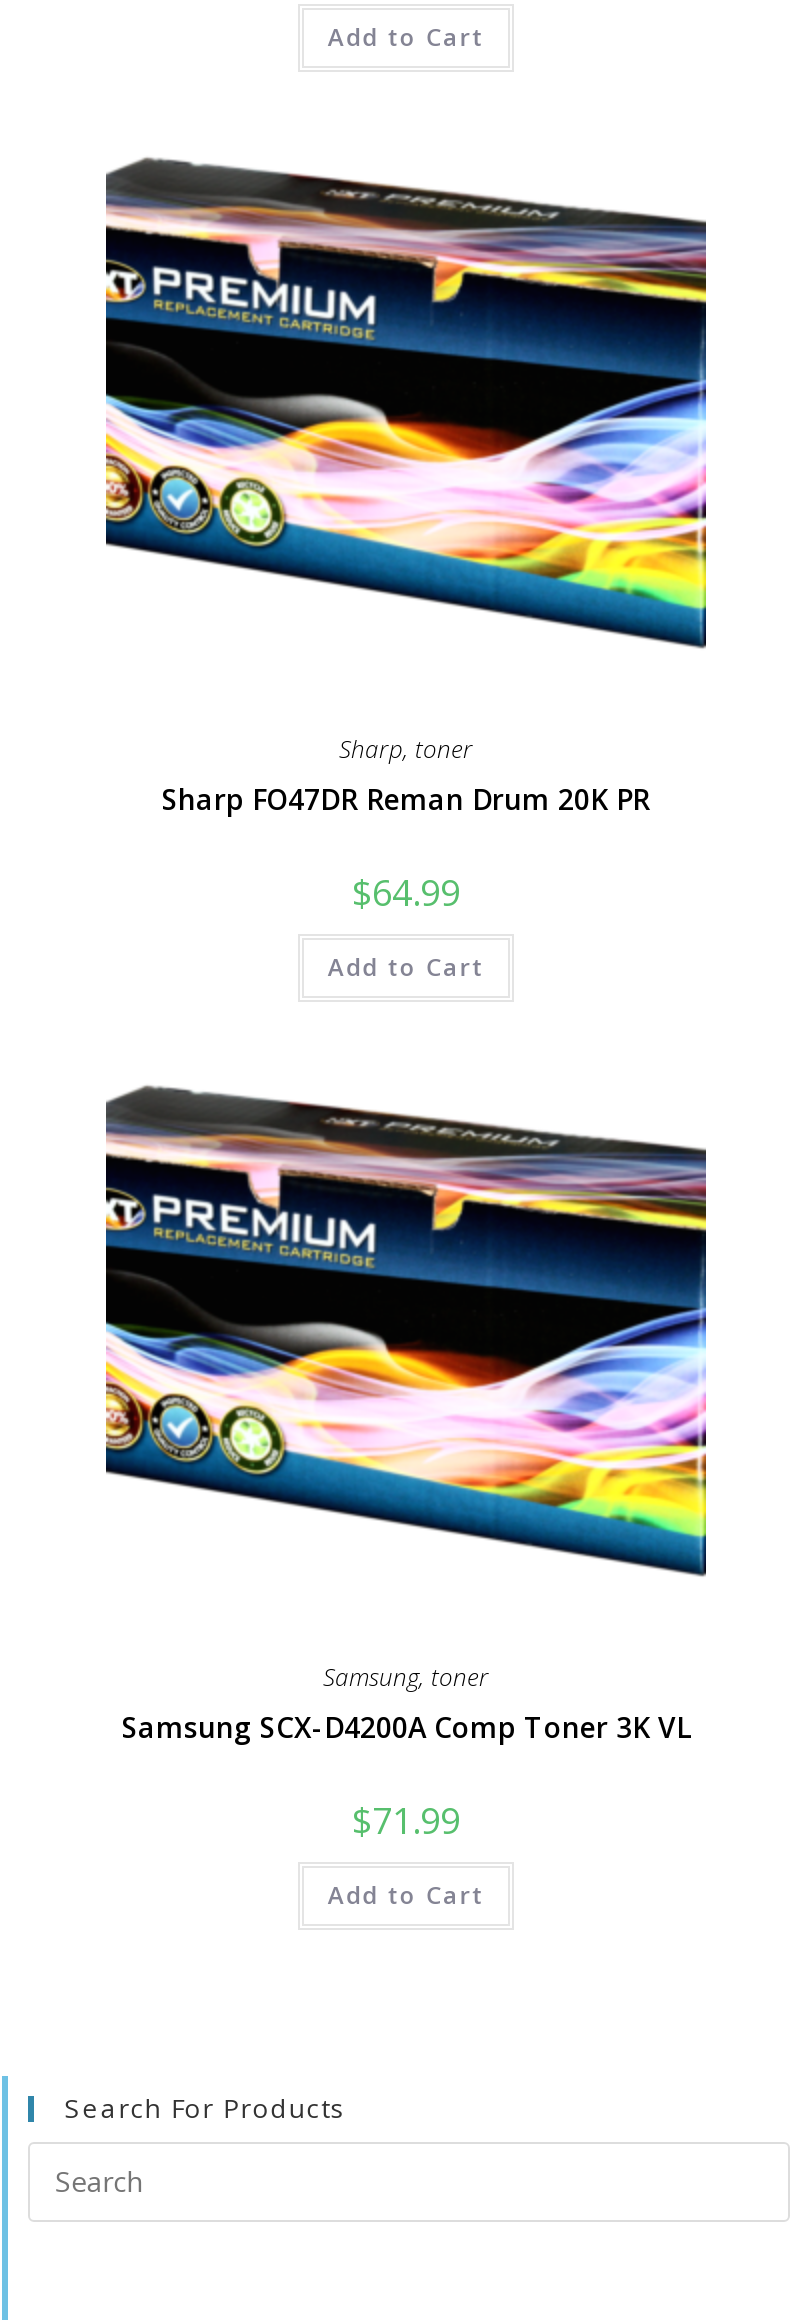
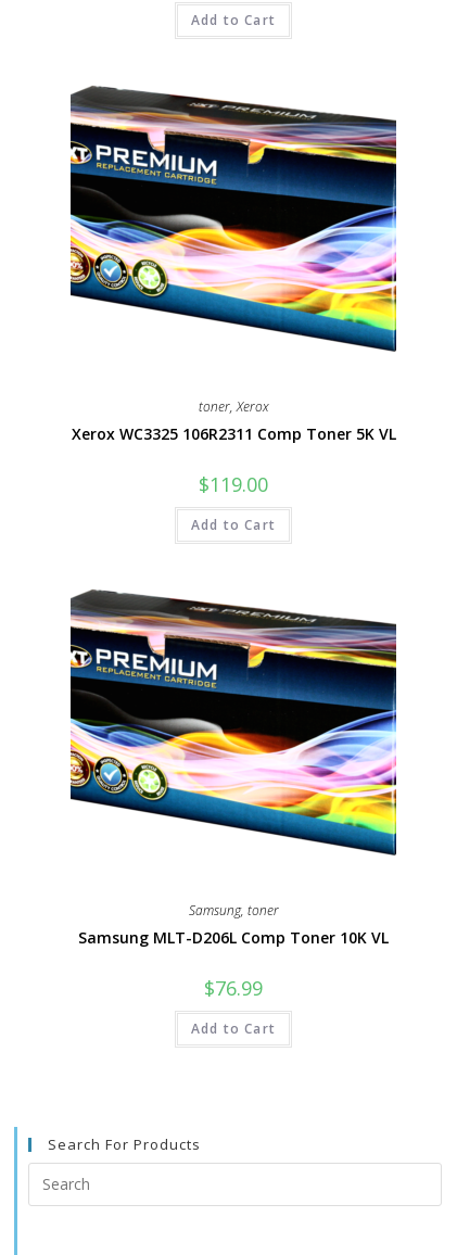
- Sharp, toner
- Sharp FO47DR Reman Drum 20K PR
+ toner, Xerox
+ Xerox WC3325 106R2311 Comp Toner 5K VL

- $64.99
+ $119.00

- Samsung SCX-D4200A Comp Toner 3K VL
+ Samsung MLT-D206L Comp Toner 10K VL

- $71.99
+ $76.99
